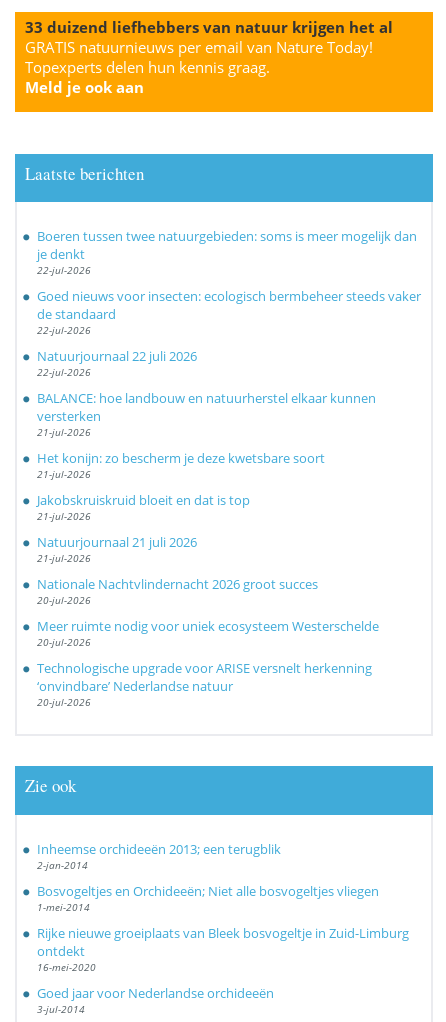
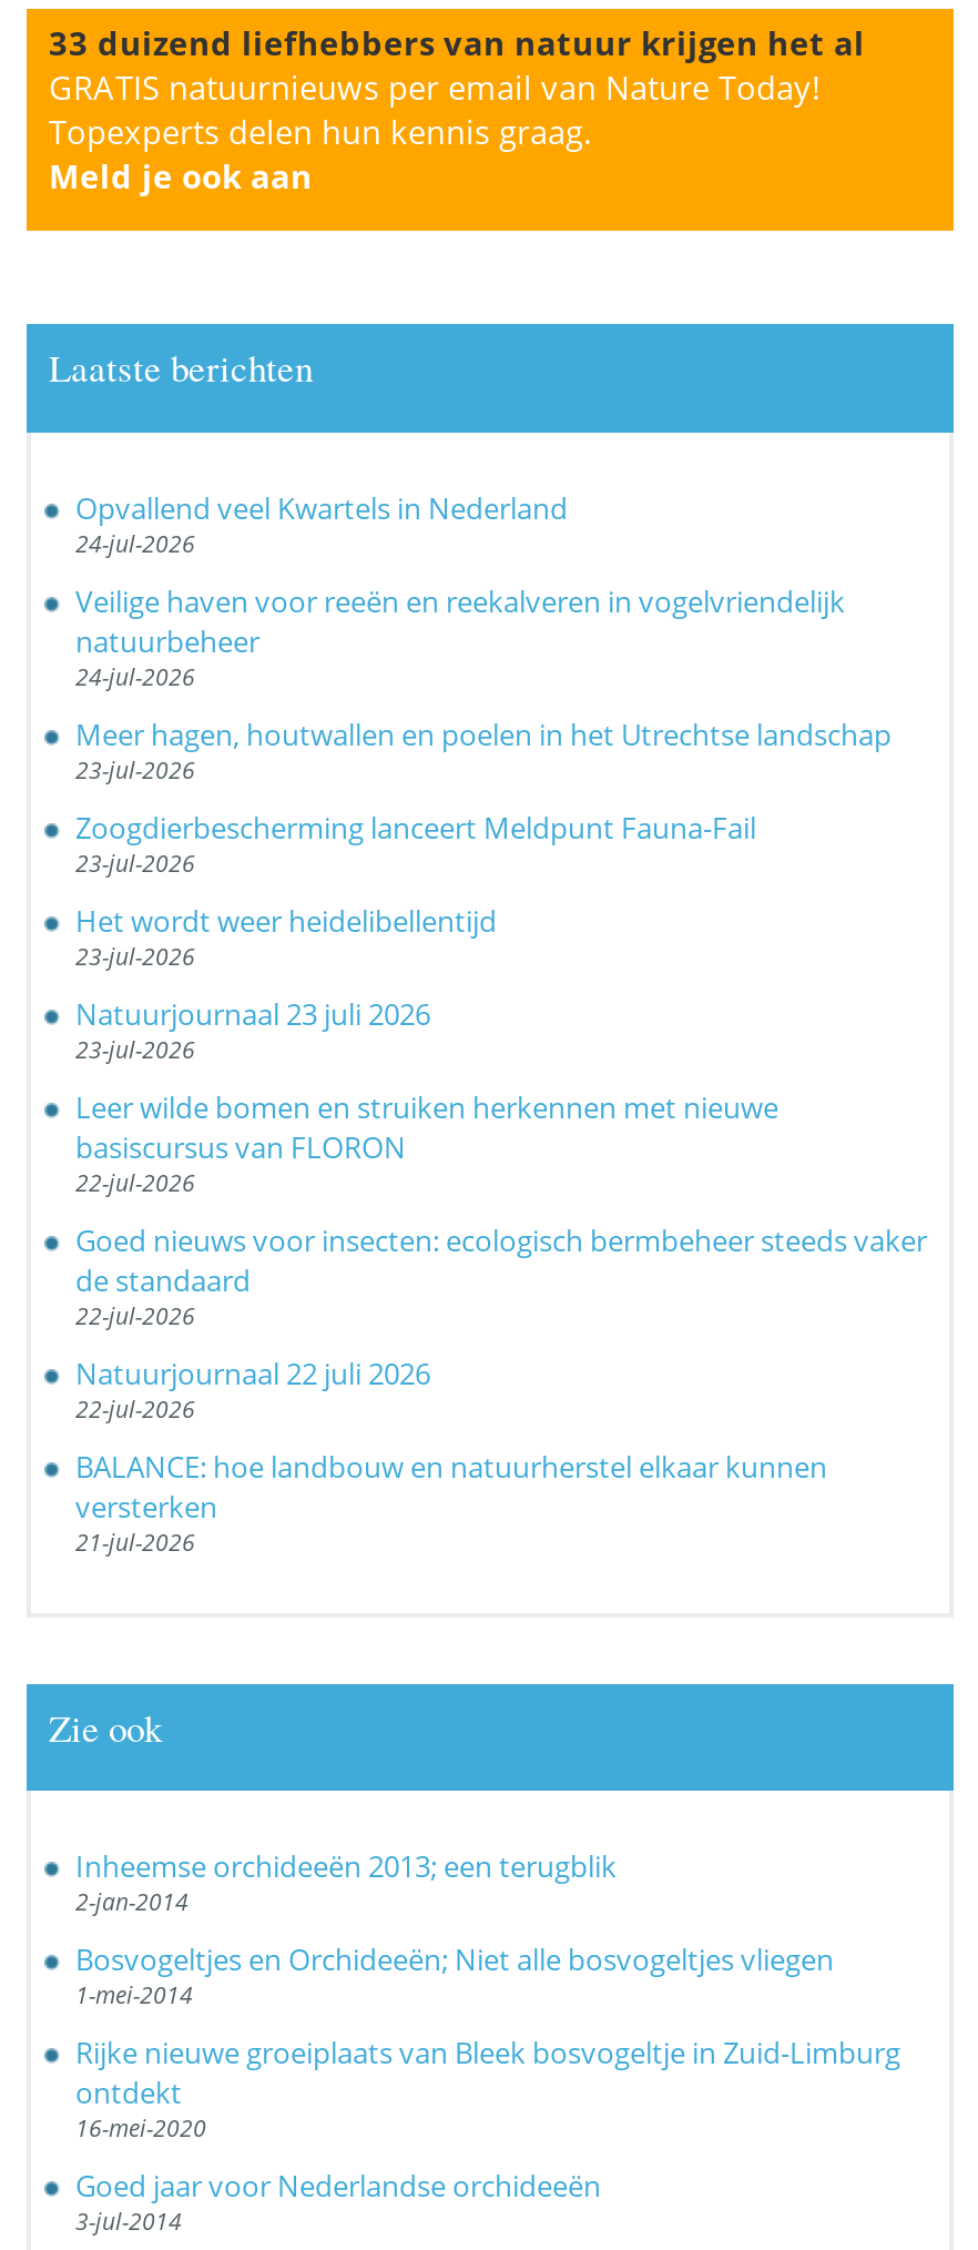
- Boeren tussen twee natuurgebieden: soms is meer mogelijk dan
- je denkt
+ Opvallend veel Kwartels in Nederland
+ 24-jul-2026
+ Veilige haven voor reeën en reekalveren in vogelvriendelijk
+ natuurbeheer
+ 24-jul-2026
+ Meer hagen, houtwallen en poelen in het Utrechtse landschap
+ 23-jul-2026
+ Zoogdierbescherming lanceert Meldpunt Fauna-Fail
+ 23-jul-2026
+ Het wordt weer heidelibellentijd
+ 23-jul-2026
+ Natuurjournaal 23 juli 2026
+ 23-jul-2026
+ Leer wilde bomen en struiken herkennen met nieuwe
+ basiscursus van FLORON

moved down: 22-jul-2026 | Goed nieuws voor insecten: ecologisch bermbeheer steeds vaker | de standaard | ... | versterken | 21-jul-2026

- Het konijn: zo bescherm je deze kwetsbare soort
- 21-jul-2026
- Jakobskruiskruid bloeit en dat is top
- 21-jul-2026
- Natuurjournaal 21 juli 2026
- 21-jul-2026
- Nationale Nachtvlindernacht 2026 groot succes
- 20-jul-2026
- Meer ruimte nodig voor uniek ecosysteem Westerschelde
- 20-jul-2026
- Technologische upgrade voor ARISE versnelt herkenning
- ‘onvindbare’ Nederlandse natuur
- 20-jul-2026
